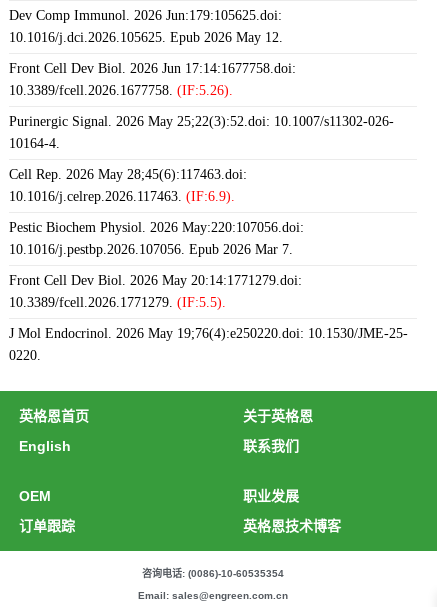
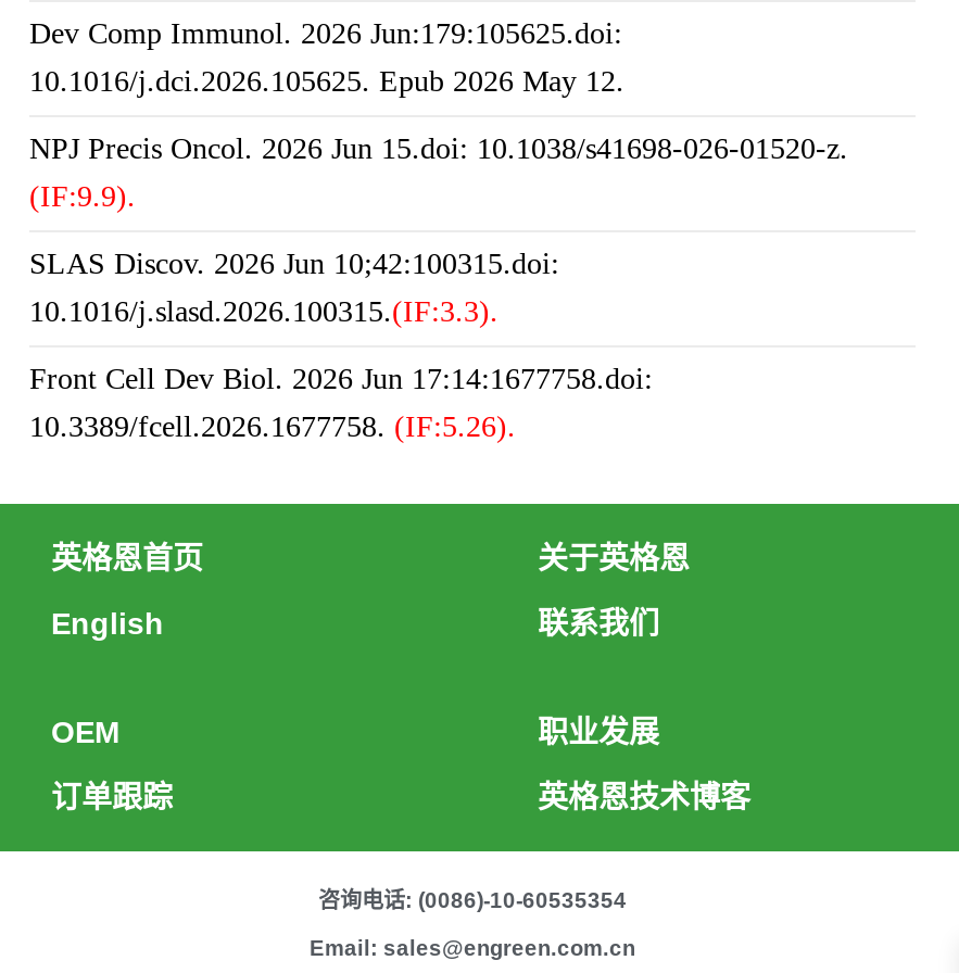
+ NPJ Precis Oncol. 2026 Jun 15.doi: 10.1038/s41698-026-01520-z.
+ (IF:9.9).
+ SLAS Discov. 2026 Jun 10;42:100315.doi:
+ 10.1016/j.slasd.2026.100315.(IF:3.3).

moved down: Front Cell Dev Biol. 2026 Jun 17:14:1677758.doi: | 10.3389/fcell.2026.1677758. (IF:5.26).

- Purinergic Signal. 2026 May 25;22(3):52.doi: 10.1007/s11302-026-
- 10164-4.
- Cell Rep. 2026 May 28;45(6):117463.doi:
- 10.1016/j.celrep.2026.117463. (IF:6.9).
- Pestic Biochem Physiol. 2026 May:220:107056.doi:
- 10.1016/j.pestbp.2026.107056. Epub 2026 Mar 7.
- Front Cell Dev Biol. 2026 May 20:14:1771279.doi:
- 10.3389/fcell.2026.1771279. (IF:5.5).
- J Mol Endocrinol. 2026 May 19;76(4):e250220.doi: 10.1530/JME-25-
- 0220.
